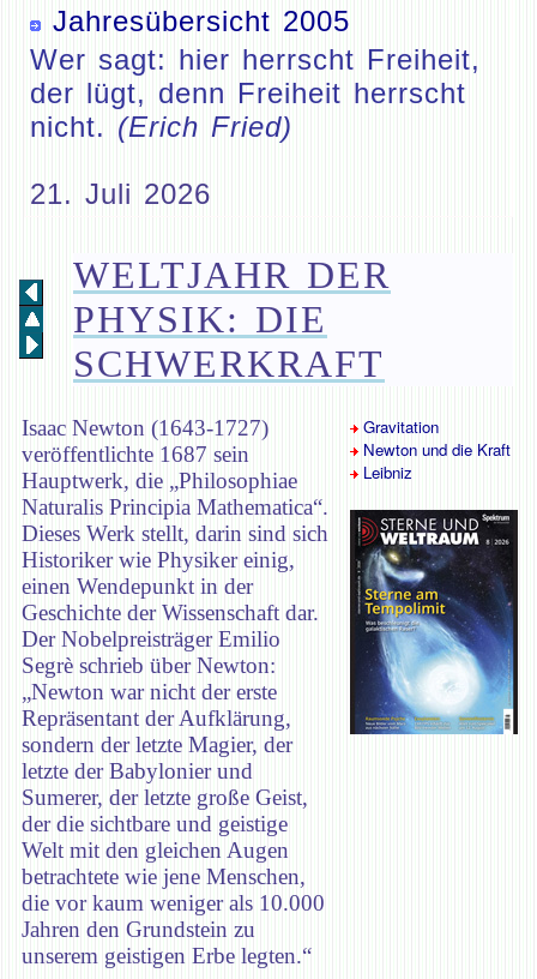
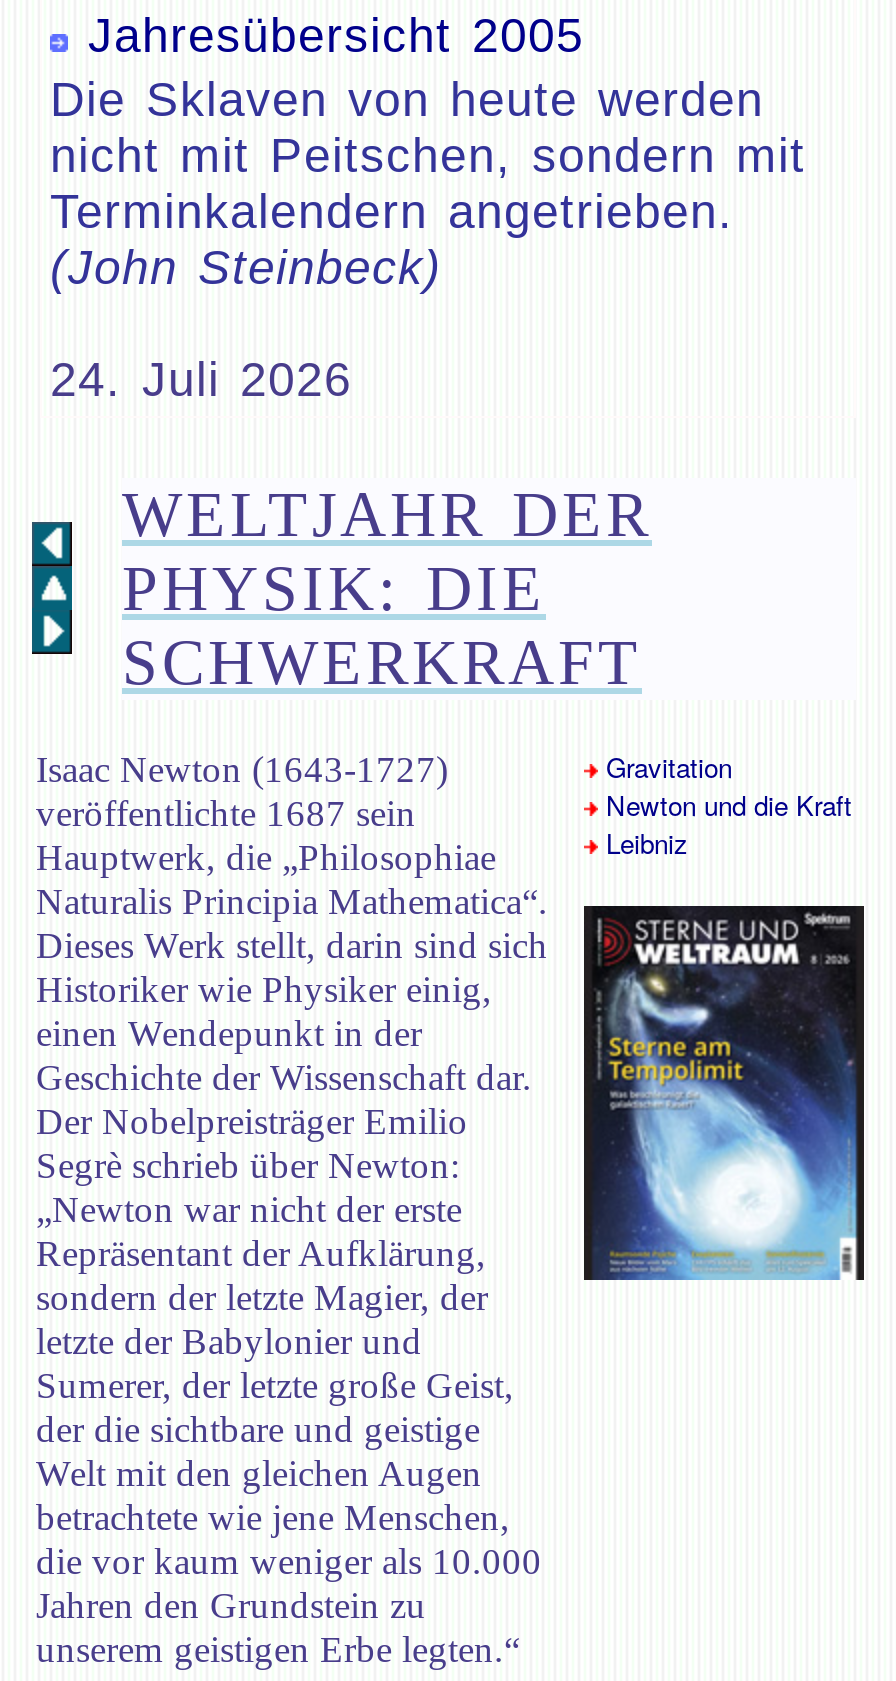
- Wer sagt: hier herrscht Freiheit,
- der lügt, denn Freiheit herrscht
- nicht. (Erich Fried)
+ Die Sklaven von heute werden
+ nicht mit Peitschen, sondern mit
+ Terminkalendern angetrieben.
+ (John Steinbeck)

- 21. Juli 2026
+ 24. Juli 2026
